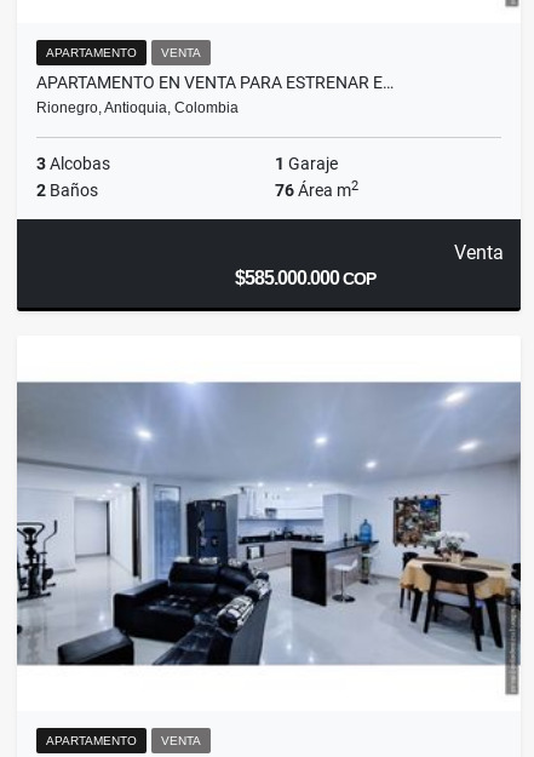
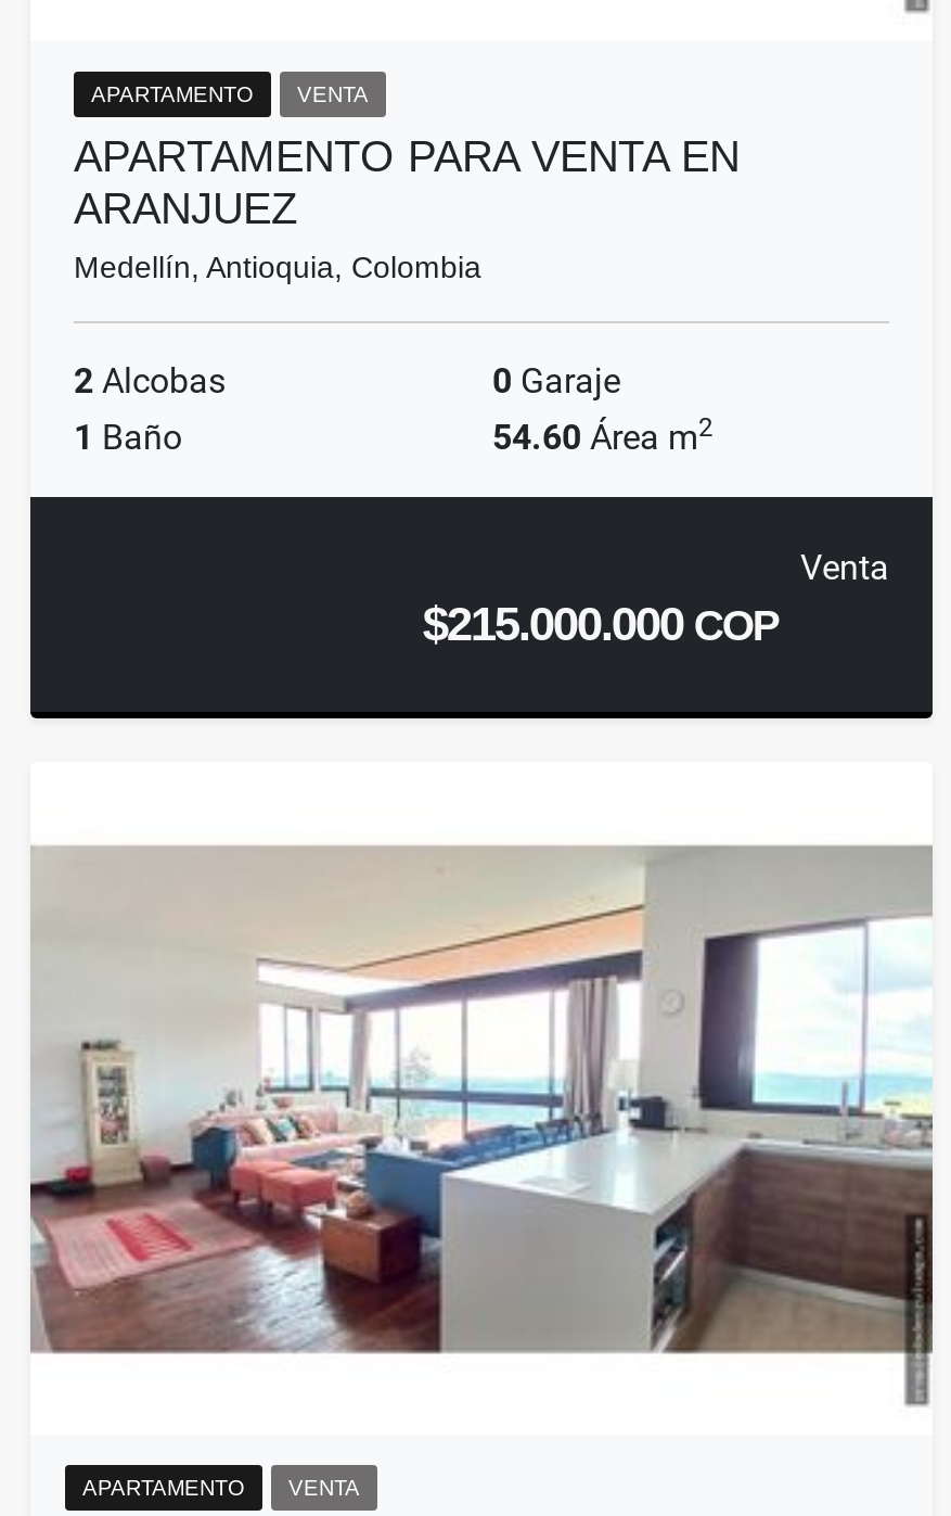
- APARTAMENTO EN VENTA PARA ESTRENAR E…
- Rionegro, Antioquia, Colombia
+ APARTAMENTO PARA VENTA EN
+ ARANJUEZ
+ Medellín, Antioquia, Colombia

- 3 Alcobas
- 1 Garaje
- 2 Baños
- 76 Área m2
+ 2 Alcobas
+ 0 Garaje
+ 1 Baño
+ 54.60 Área m2

- $585.000.000 COP
+ $215.000.000 COP

- [image]
+ [image]
